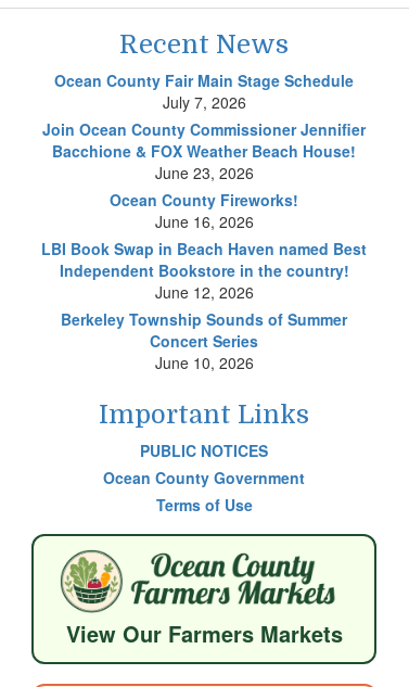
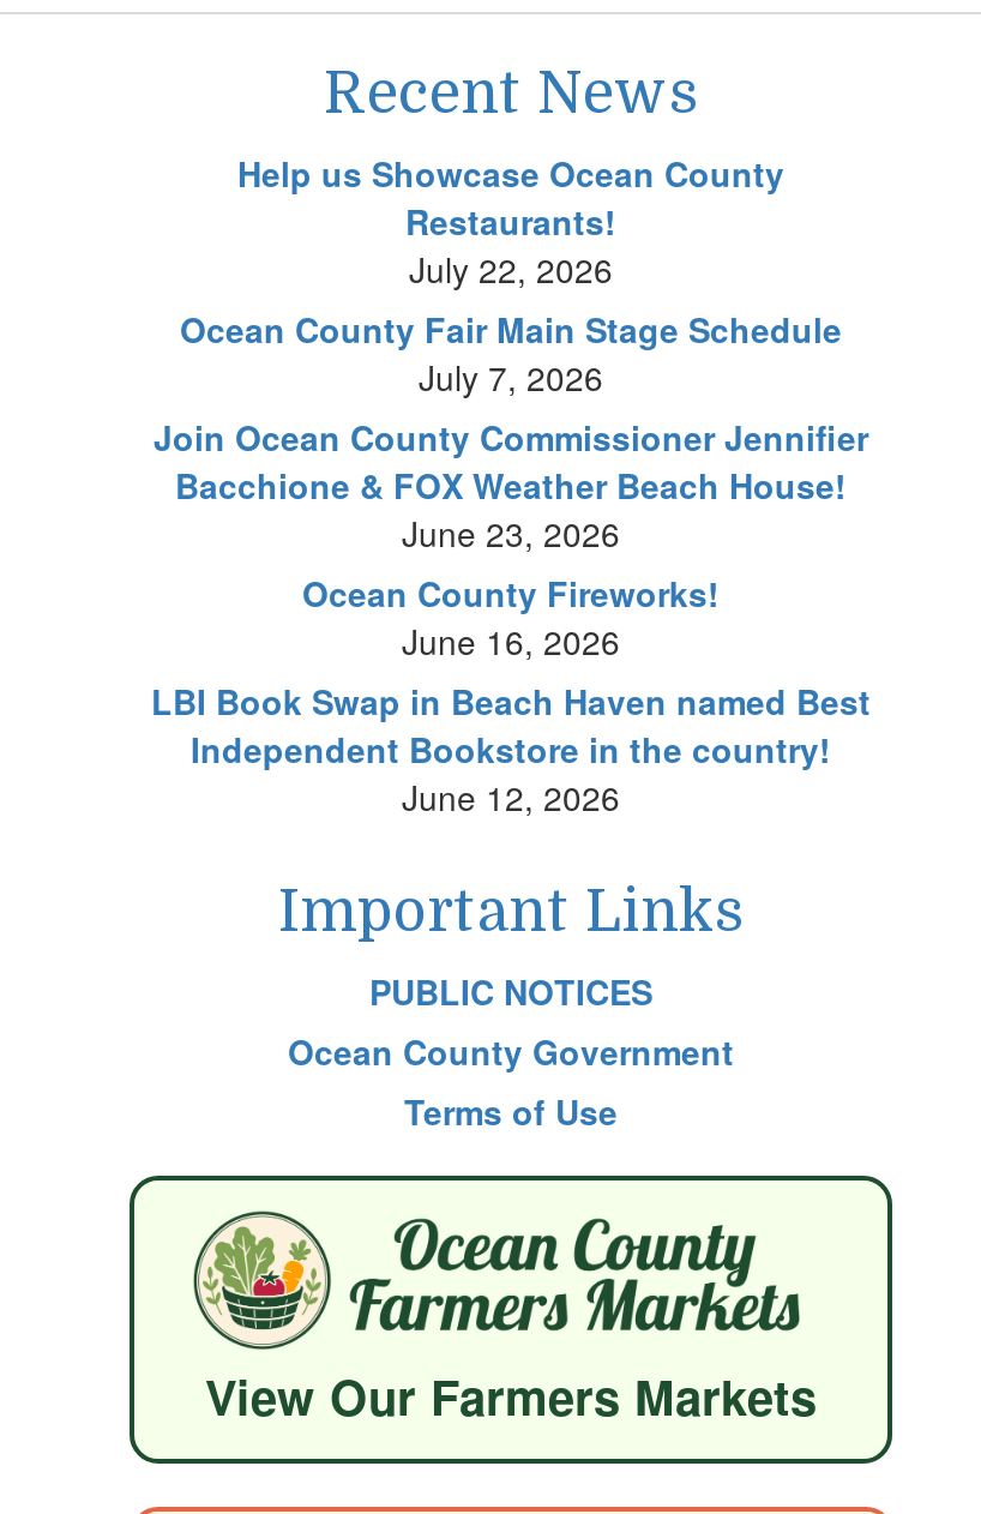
+ Help us Showcase Ocean County
+ Restaurants!
+ July 22, 2026

moved down: Ocean County Fair Main Stage Schedule | July 7, 2026 | Join Ocean County Commissioner Jennifier | ... | Independent Bookstore in the country! | June 12, 2026

- Berkeley Township Sounds of Summer
- Concert Series
- June 10, 2026
